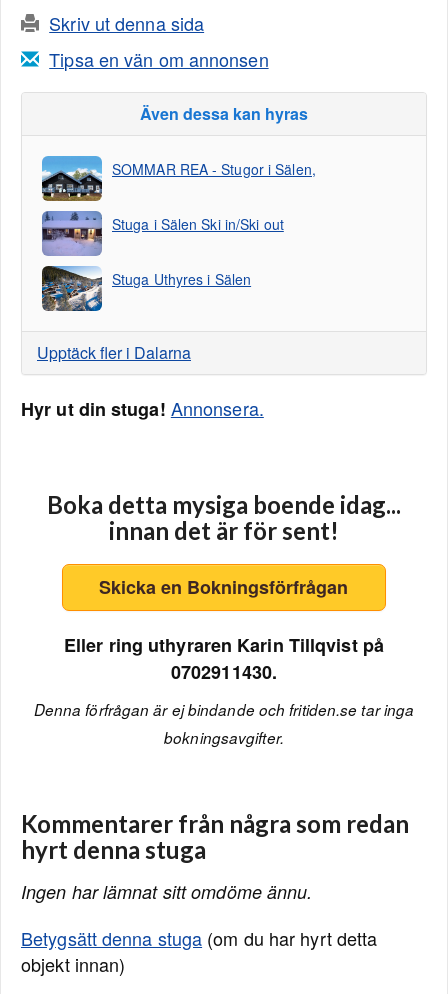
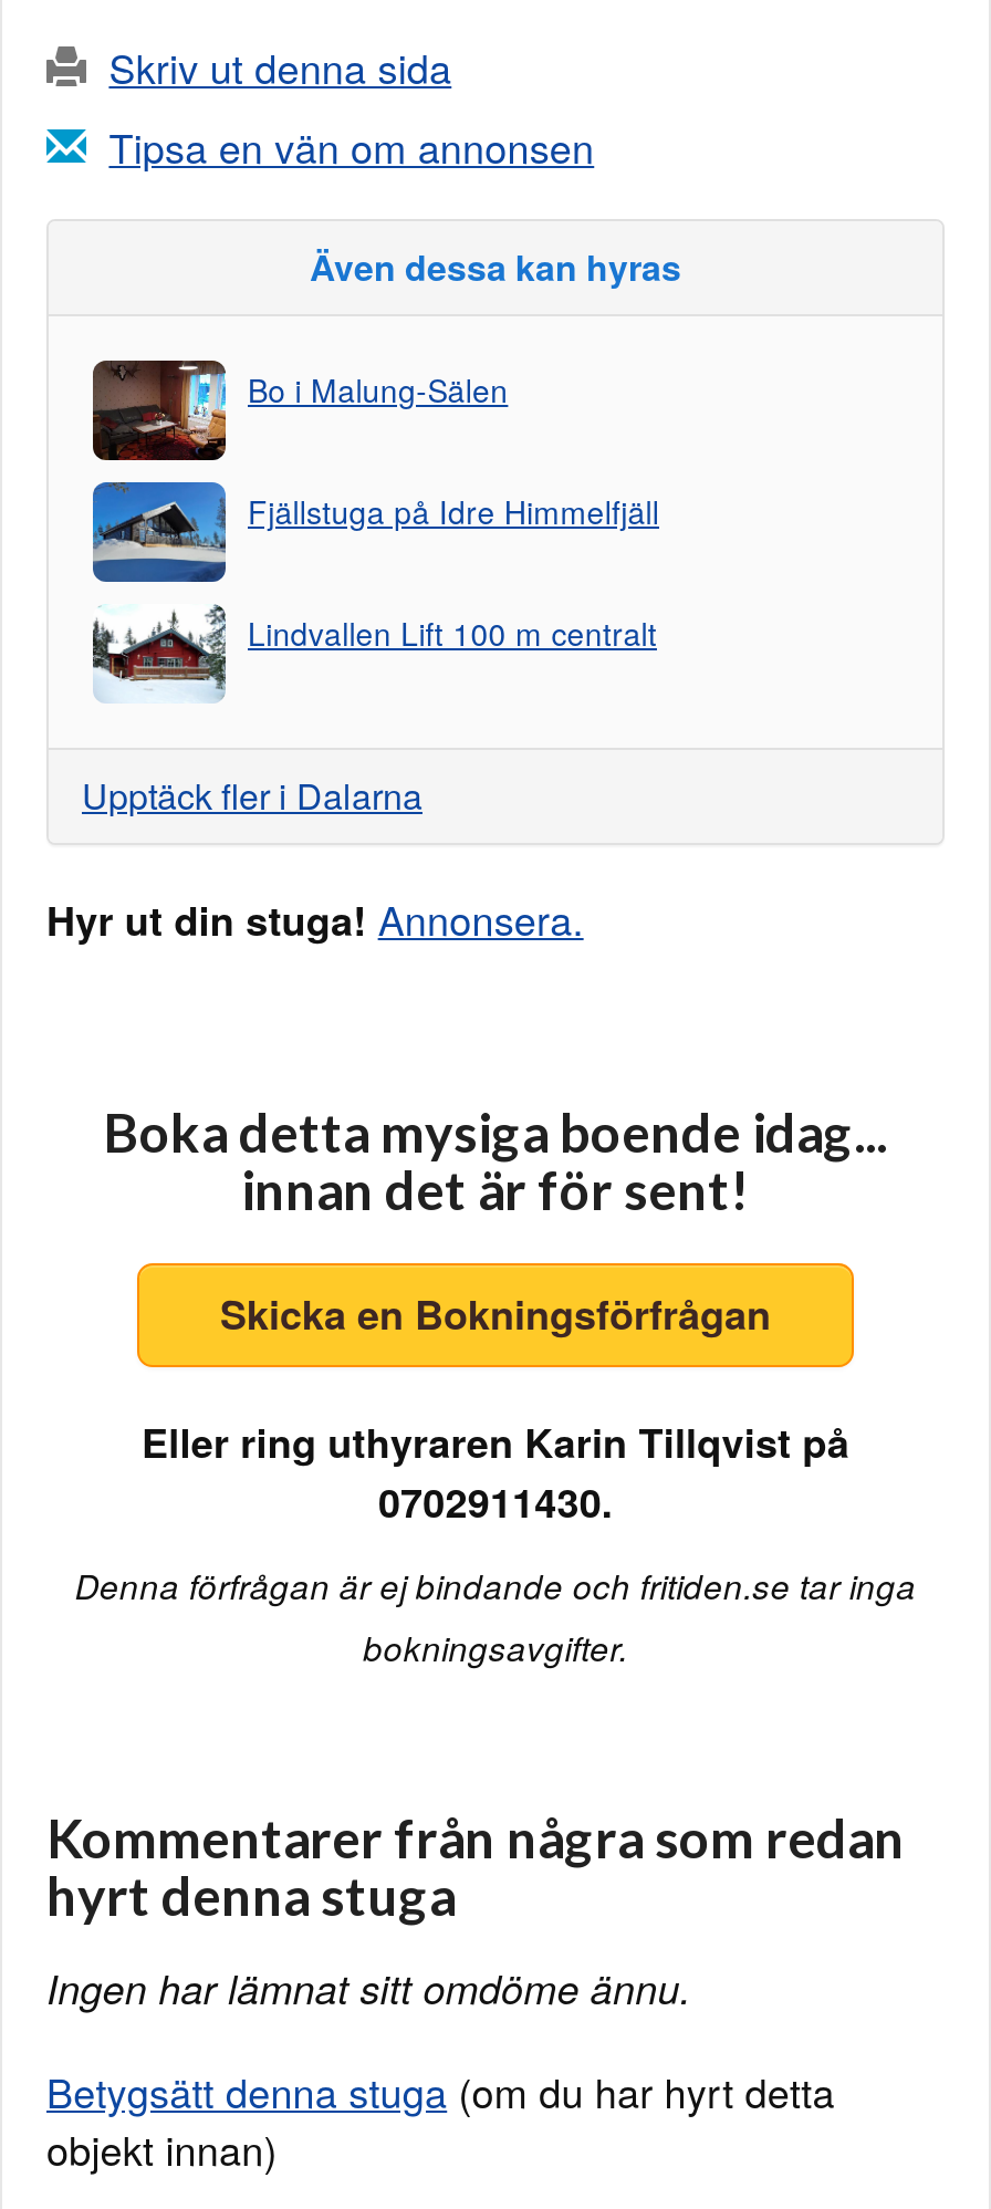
- [image]
- SOMMAR REA - Stugor i Sälen,
+ [image]
+ Bo i Malung-Sälen

- [image]
- Stuga i Sälen Ski in/Ski out
+ [image]
+ Fjällstuga på Idre Himmelfjäll

- [image]
- Stuga Uthyres i Sälen
+ [image]
+ Lindvallen Lift 100 m centralt
